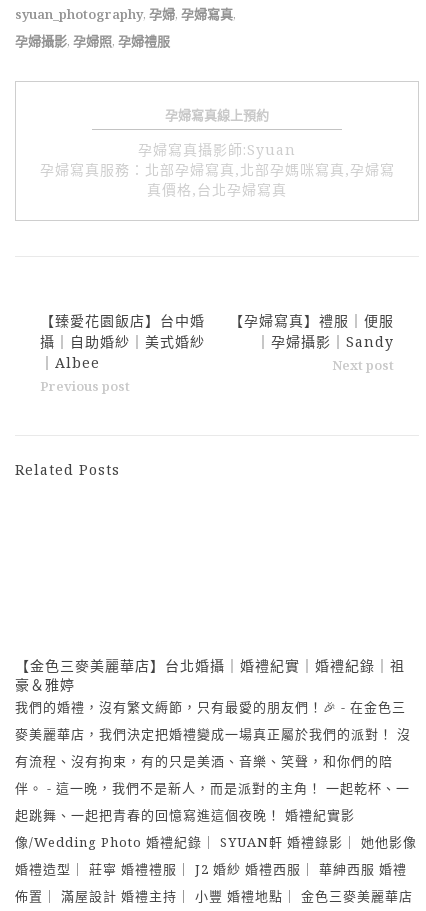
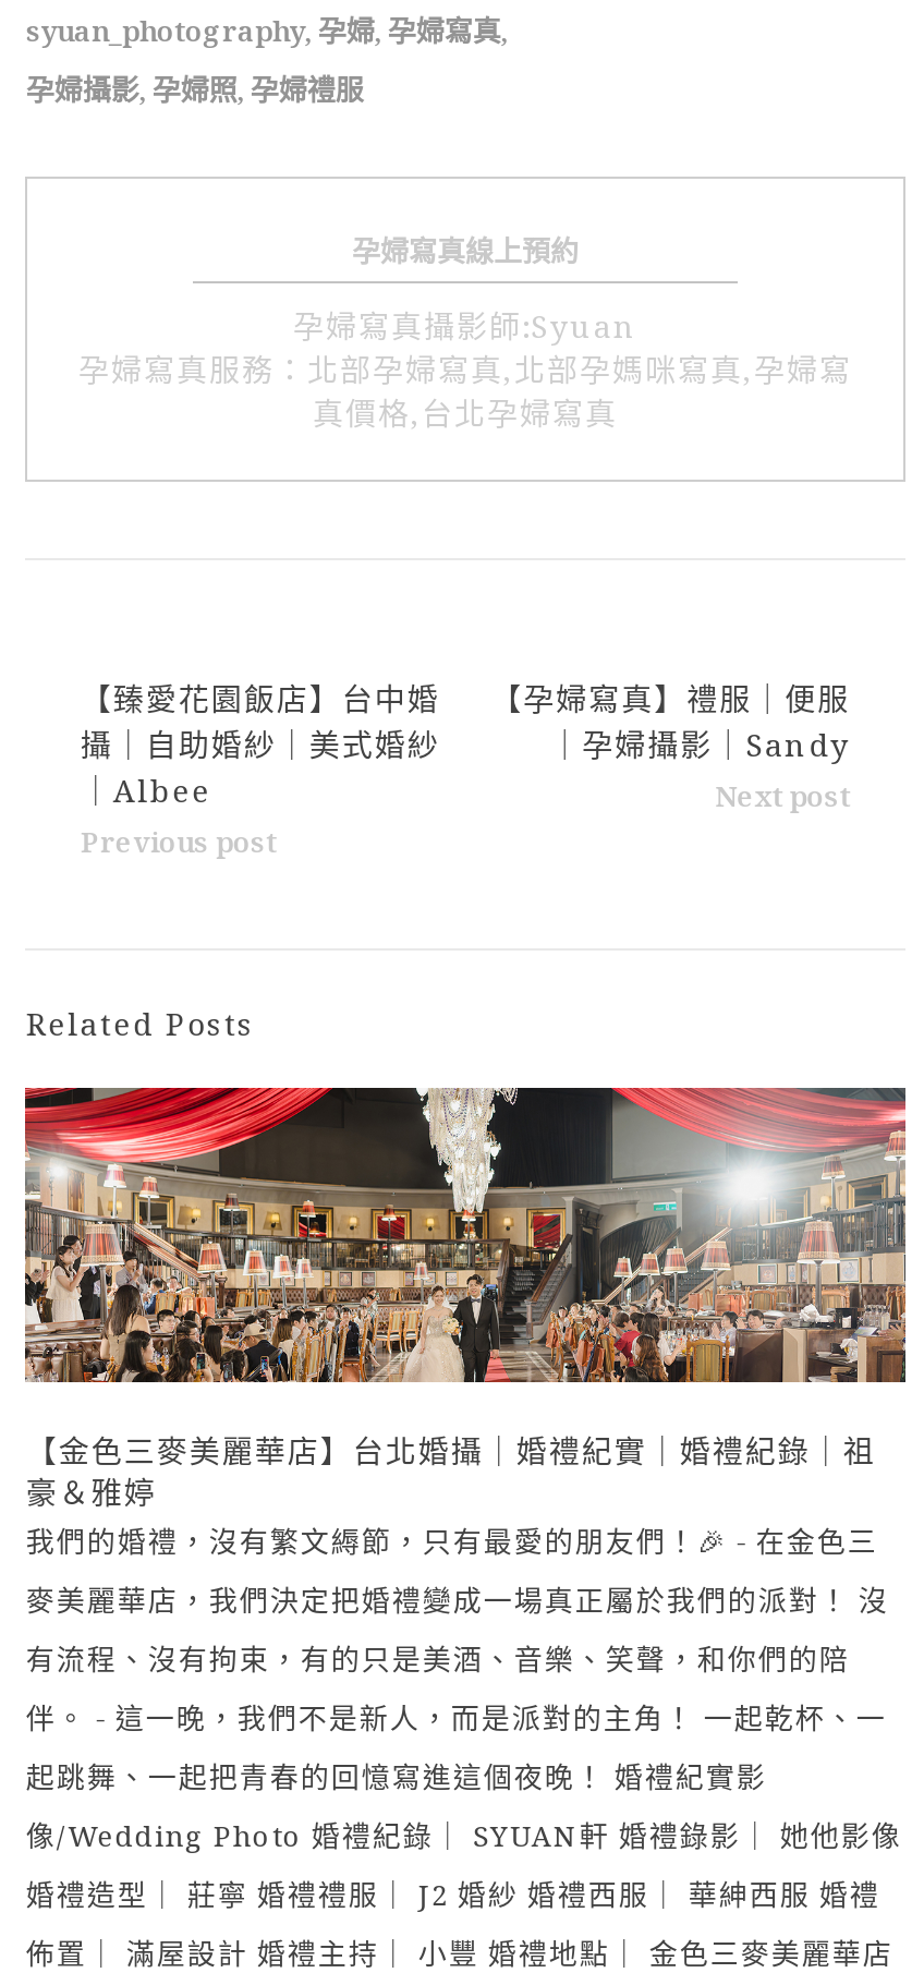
+ [image]
